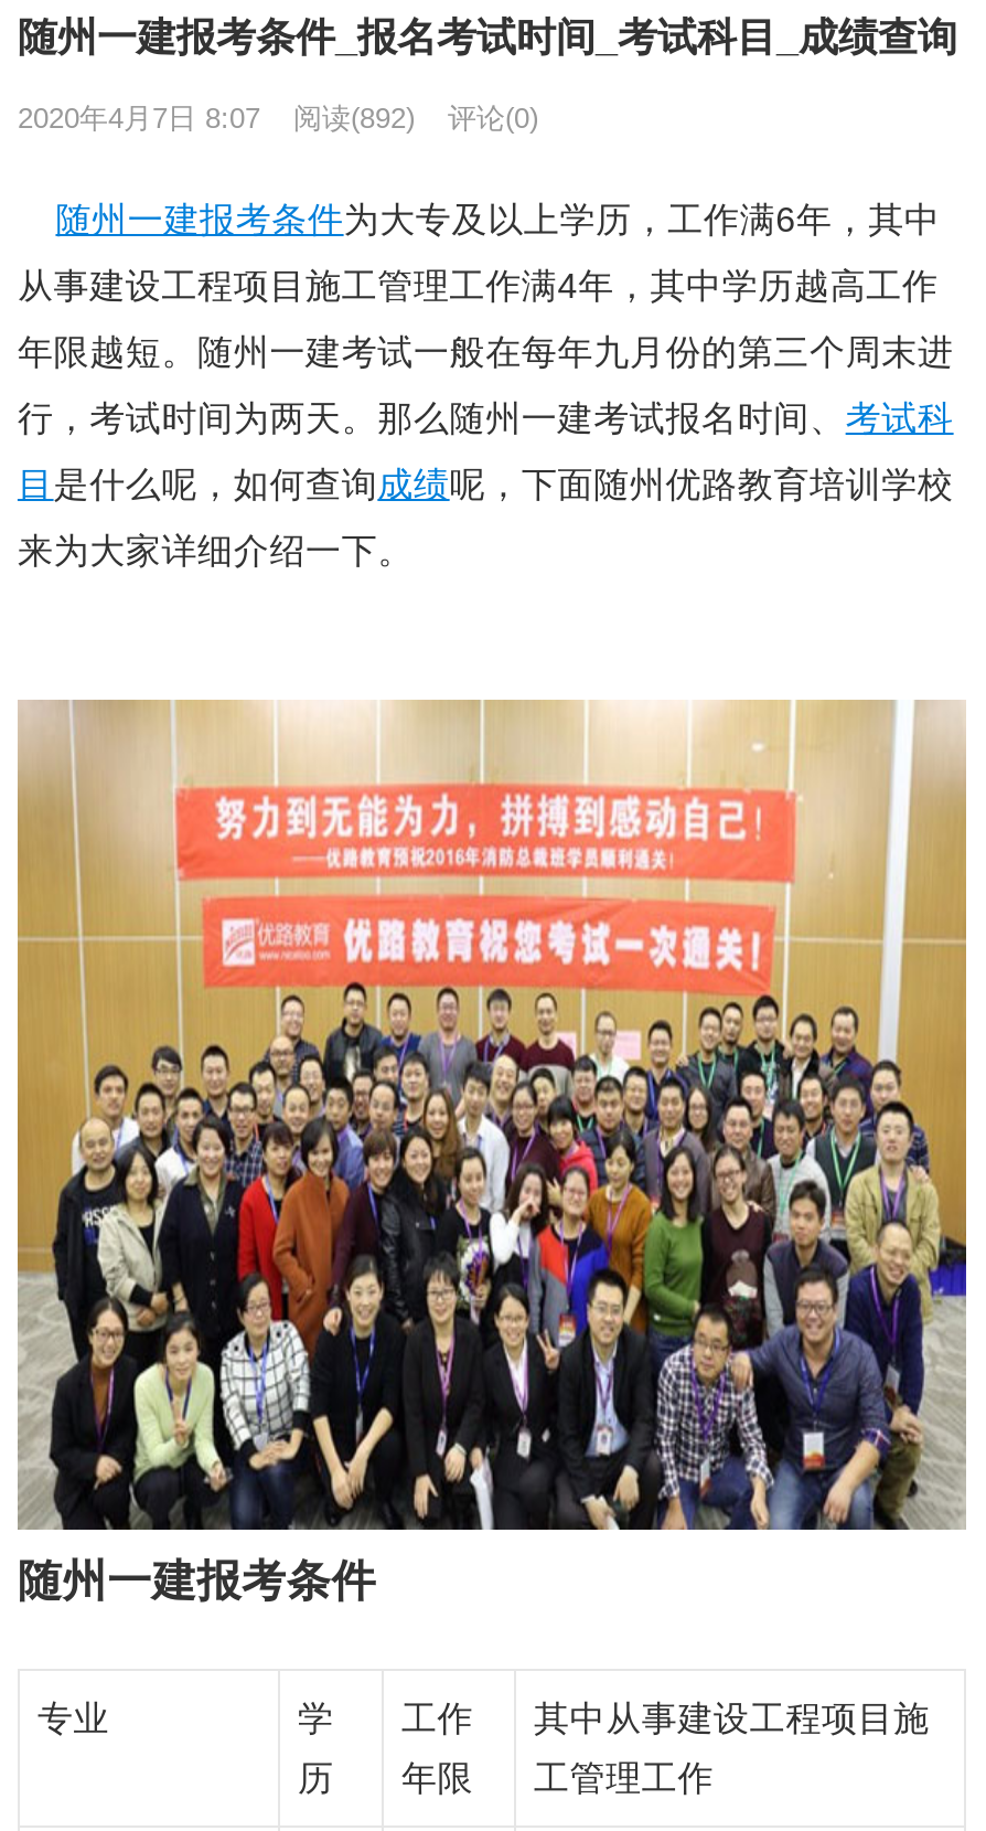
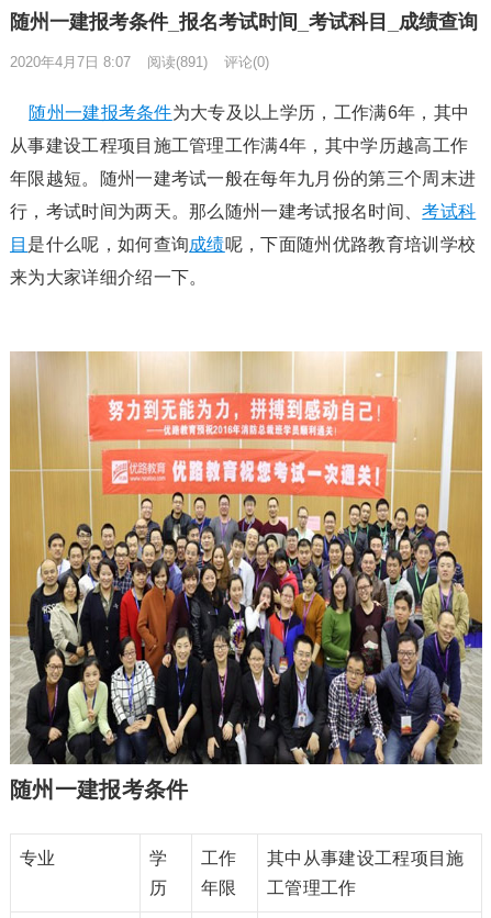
- 2020年4月7日 8:07 阅读(892) 评论(0)
+ 2020年4月7日 8:07 阅读(891) 评论(0)
